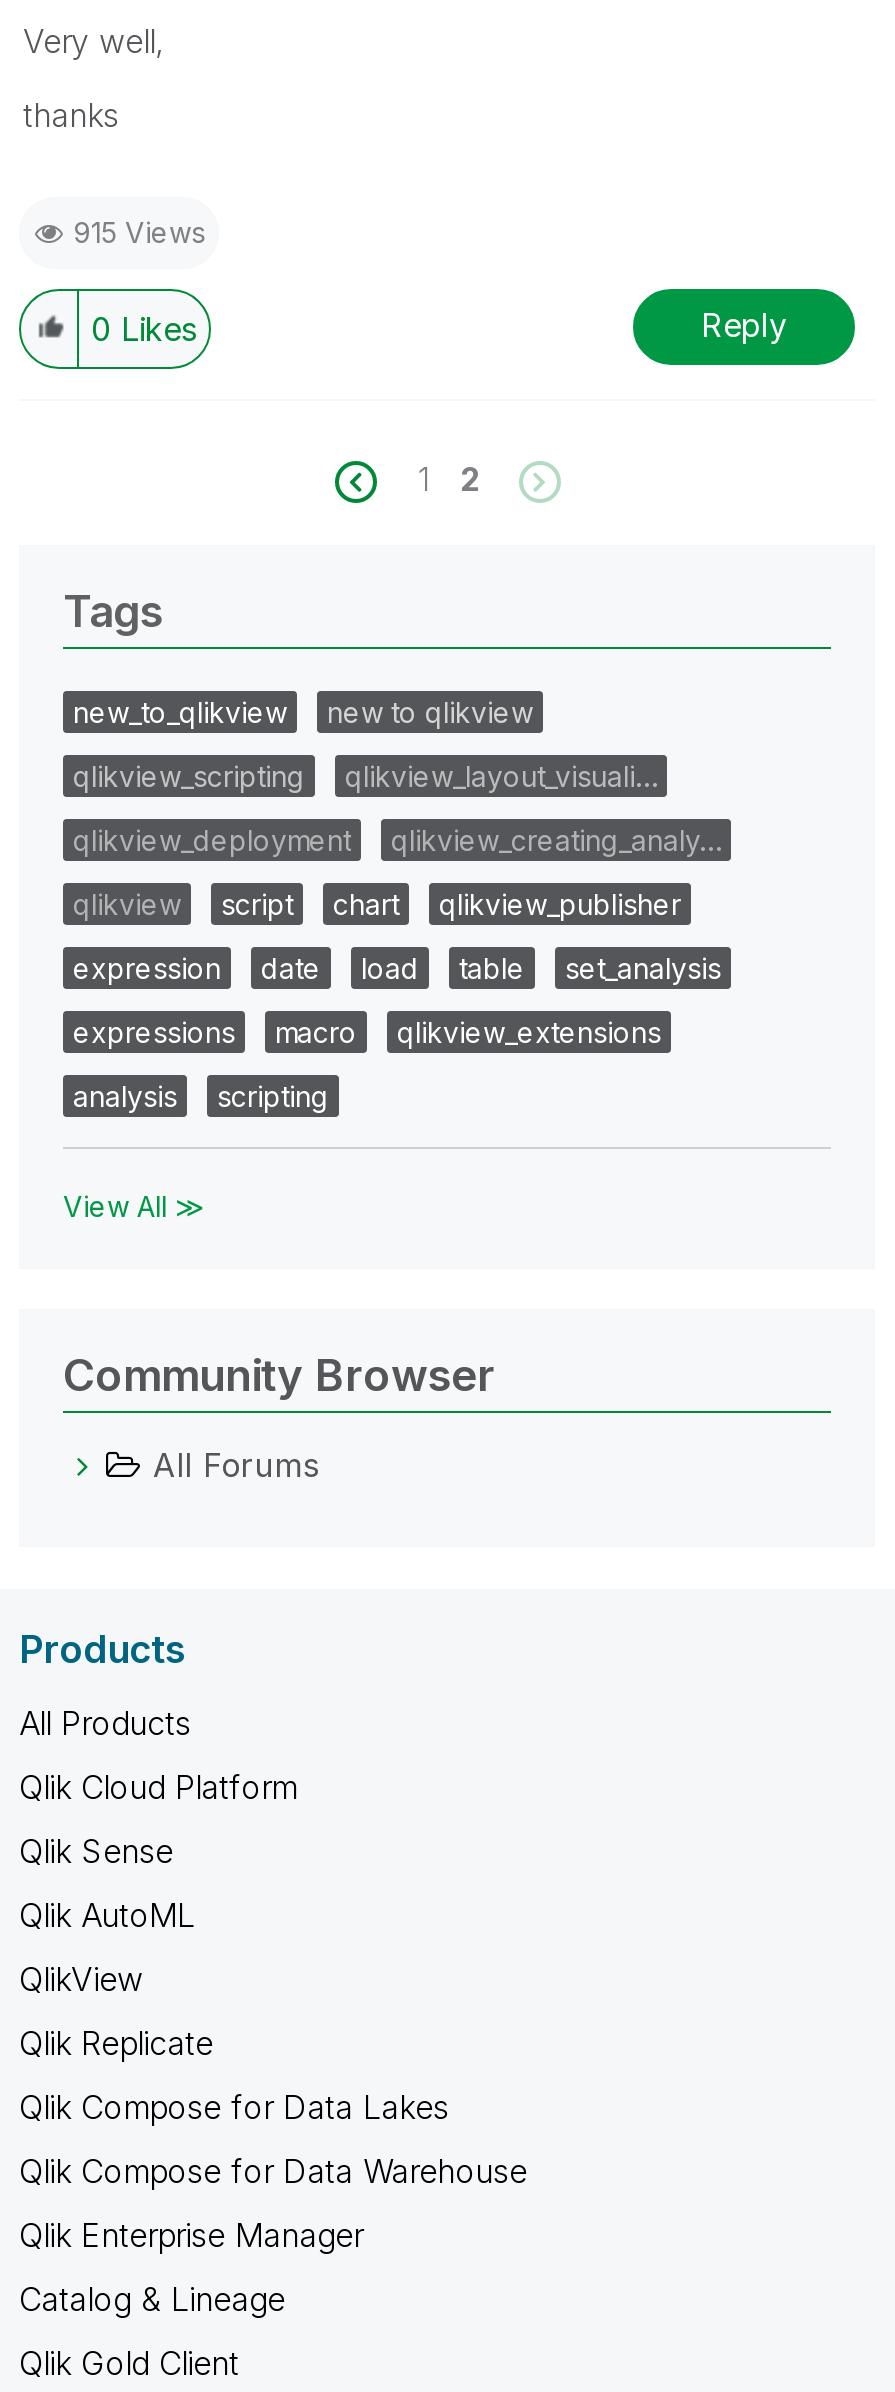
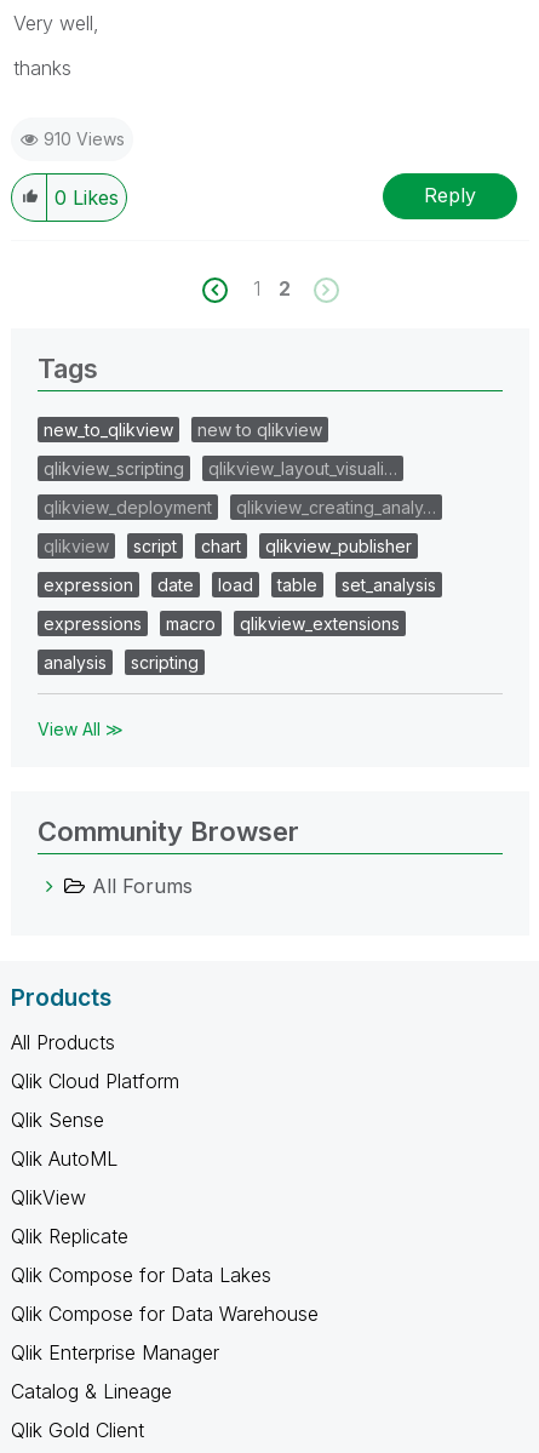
- 915 Views
+ 910 Views
